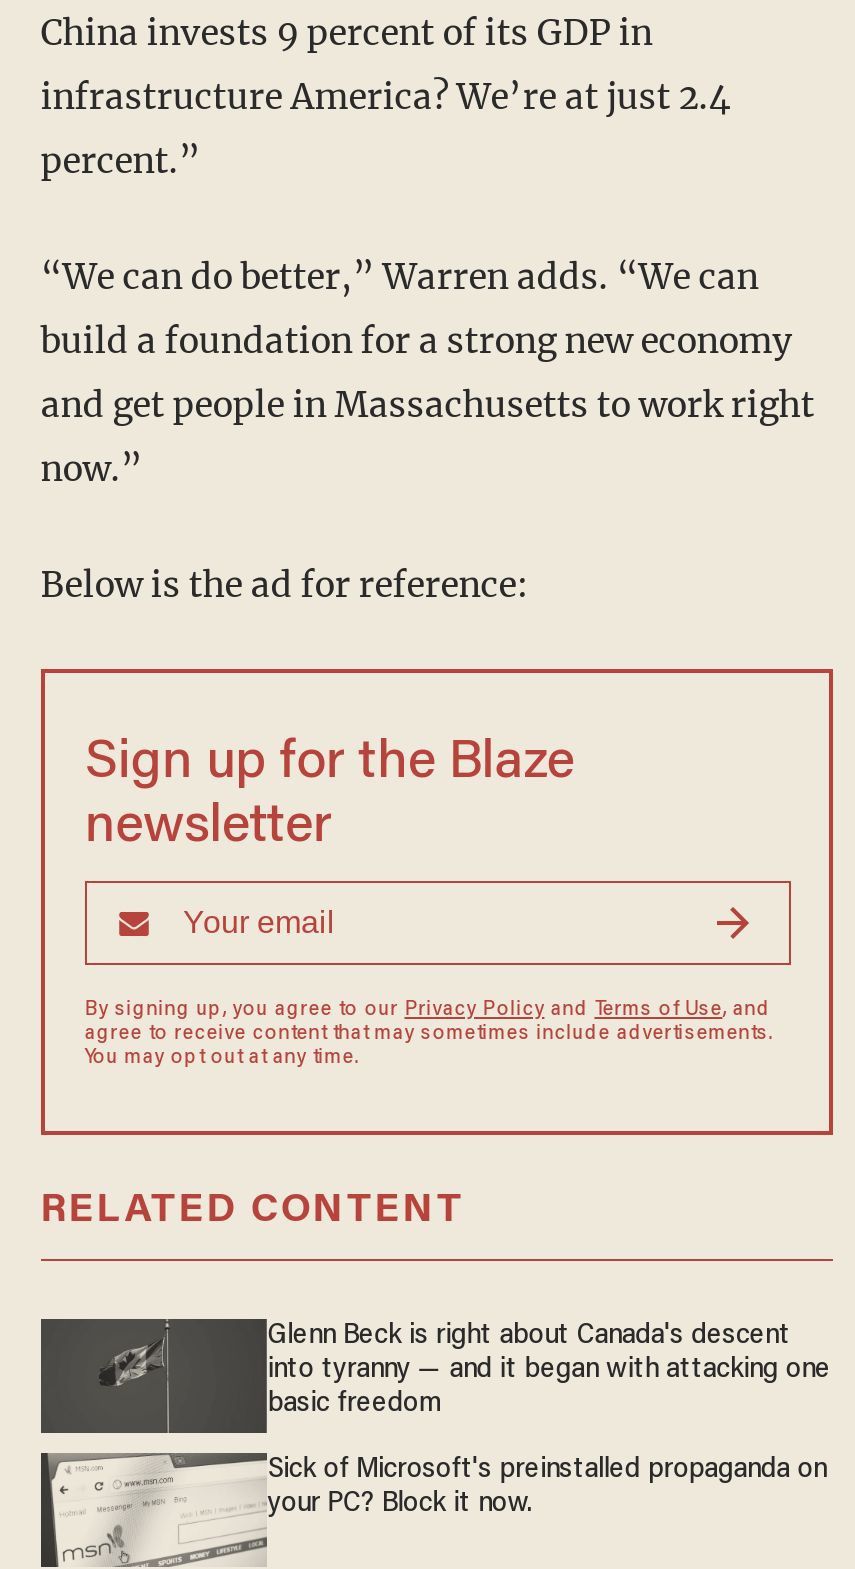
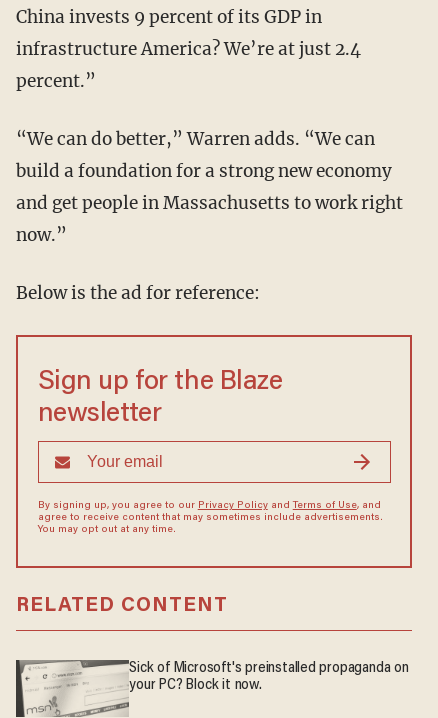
- [image]
- Glenn Beck is right about Canada's descent
- into tyranny — and it began with attacking one
- basic freedom
